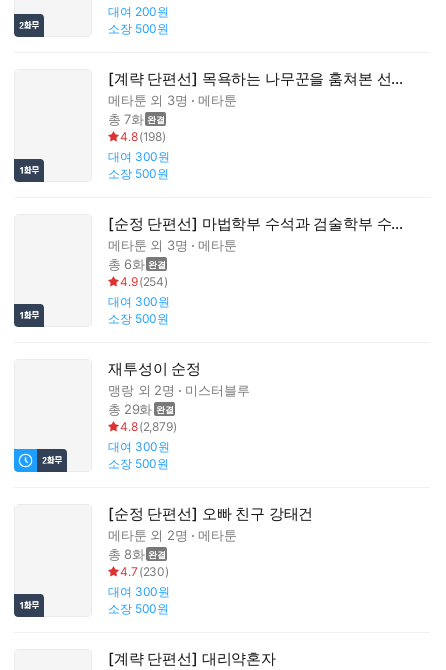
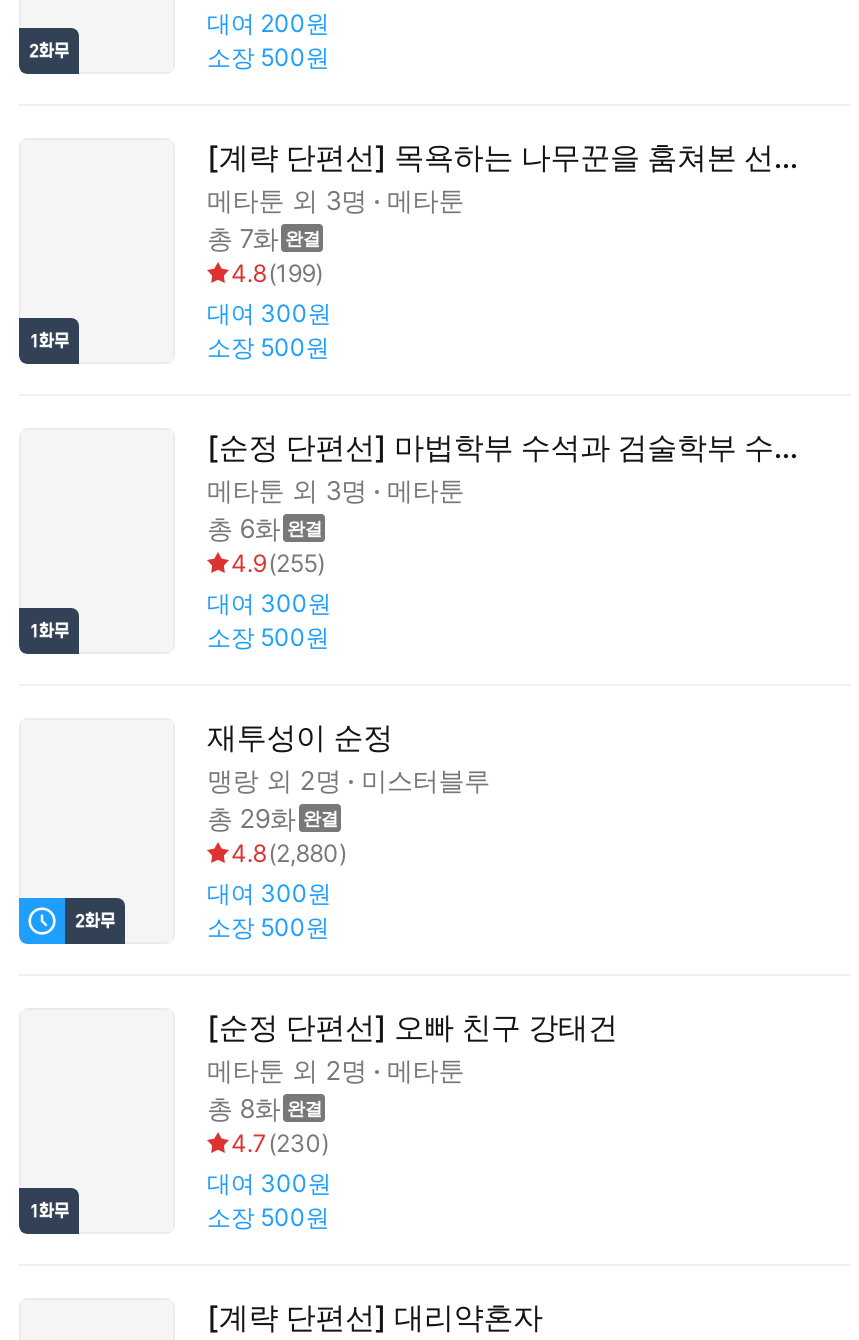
- 4.8(198)
+ 4.8(199)

- 4.9(254)
+ 4.9(255)

- 4.8(2,879)
+ 4.8(2,880)
